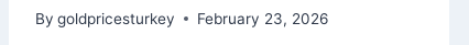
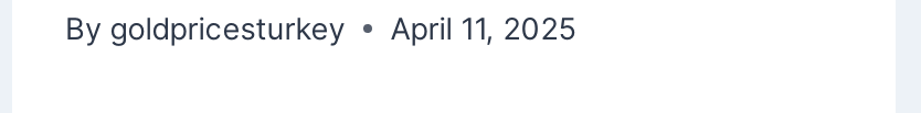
- By goldpricesturkey February 23, 2026
+ By goldpricesturkey April 11, 2025
